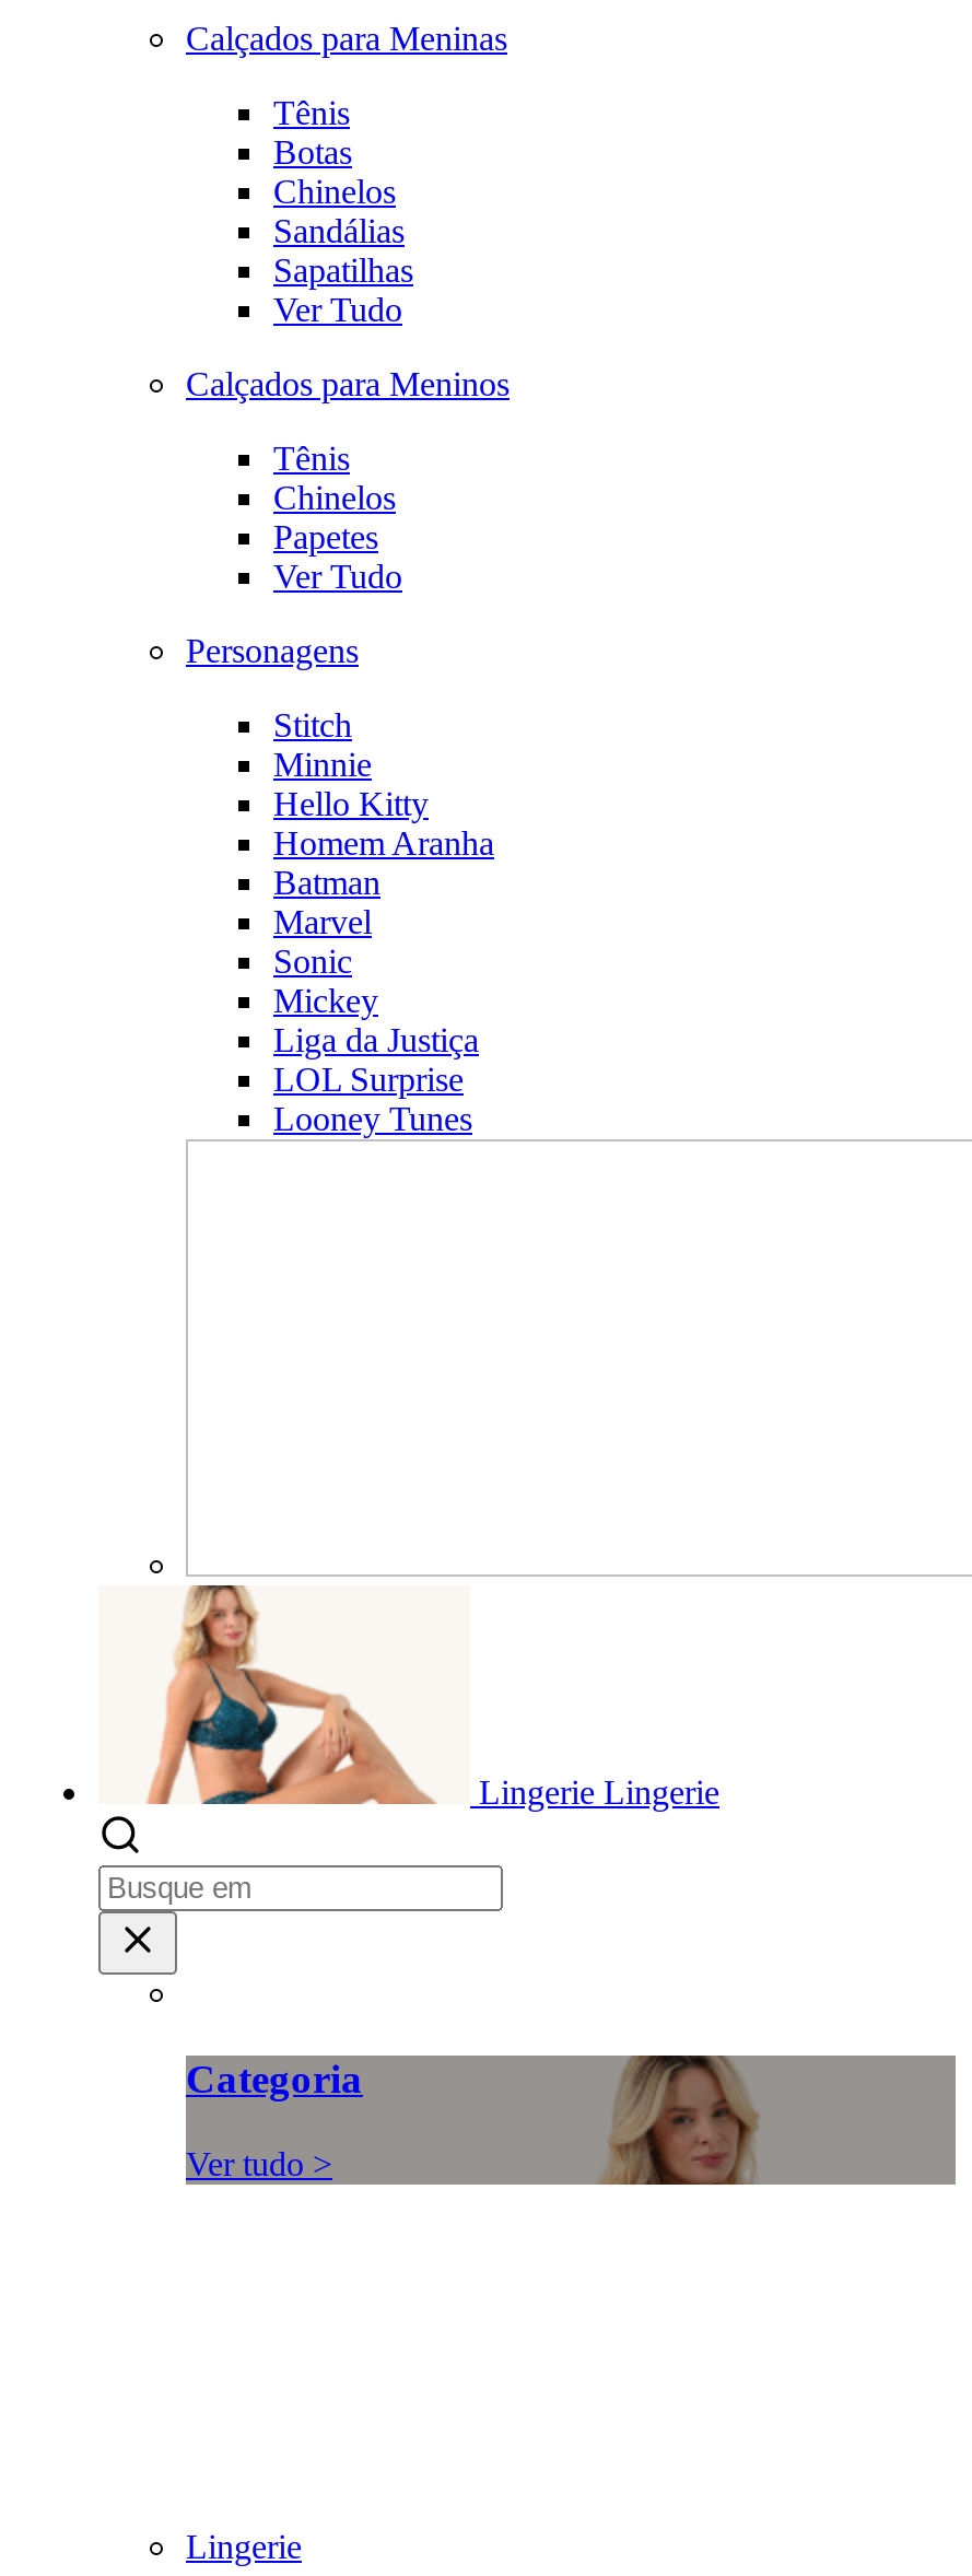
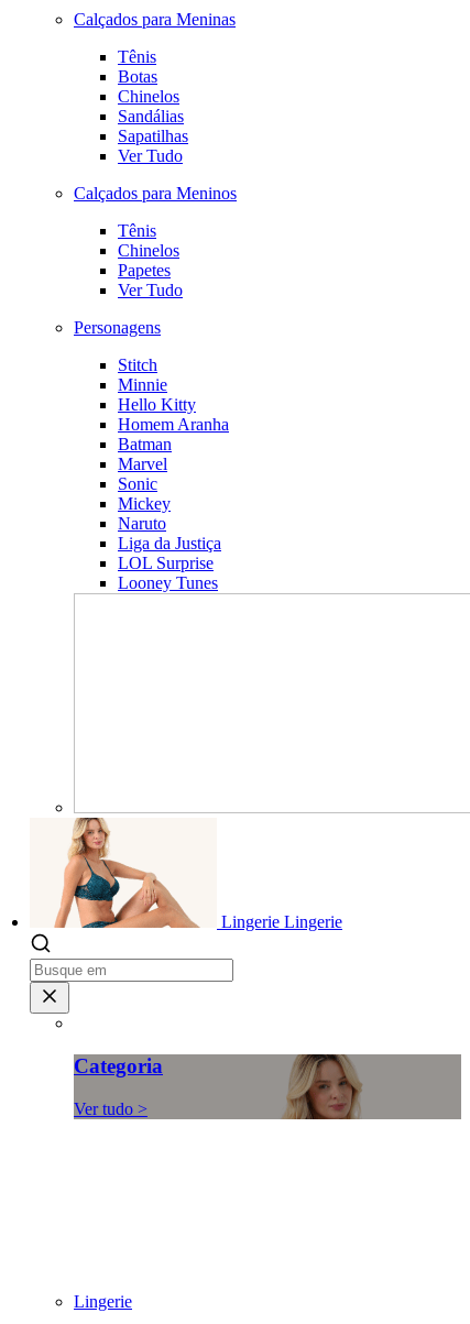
+ Naruto
